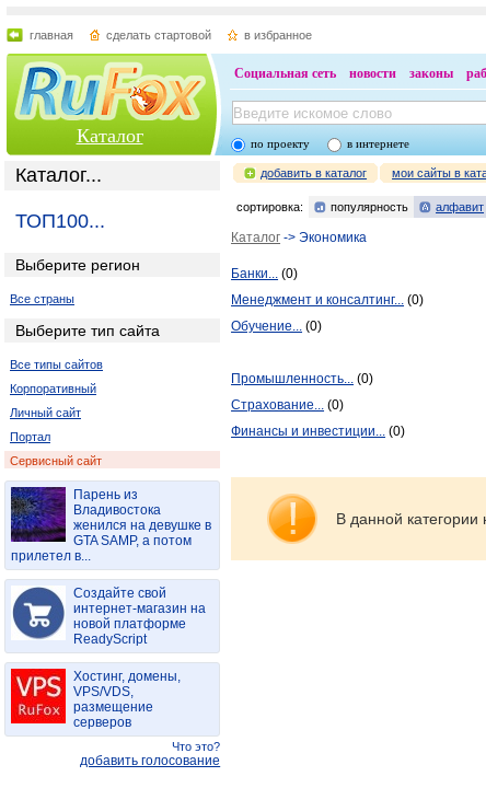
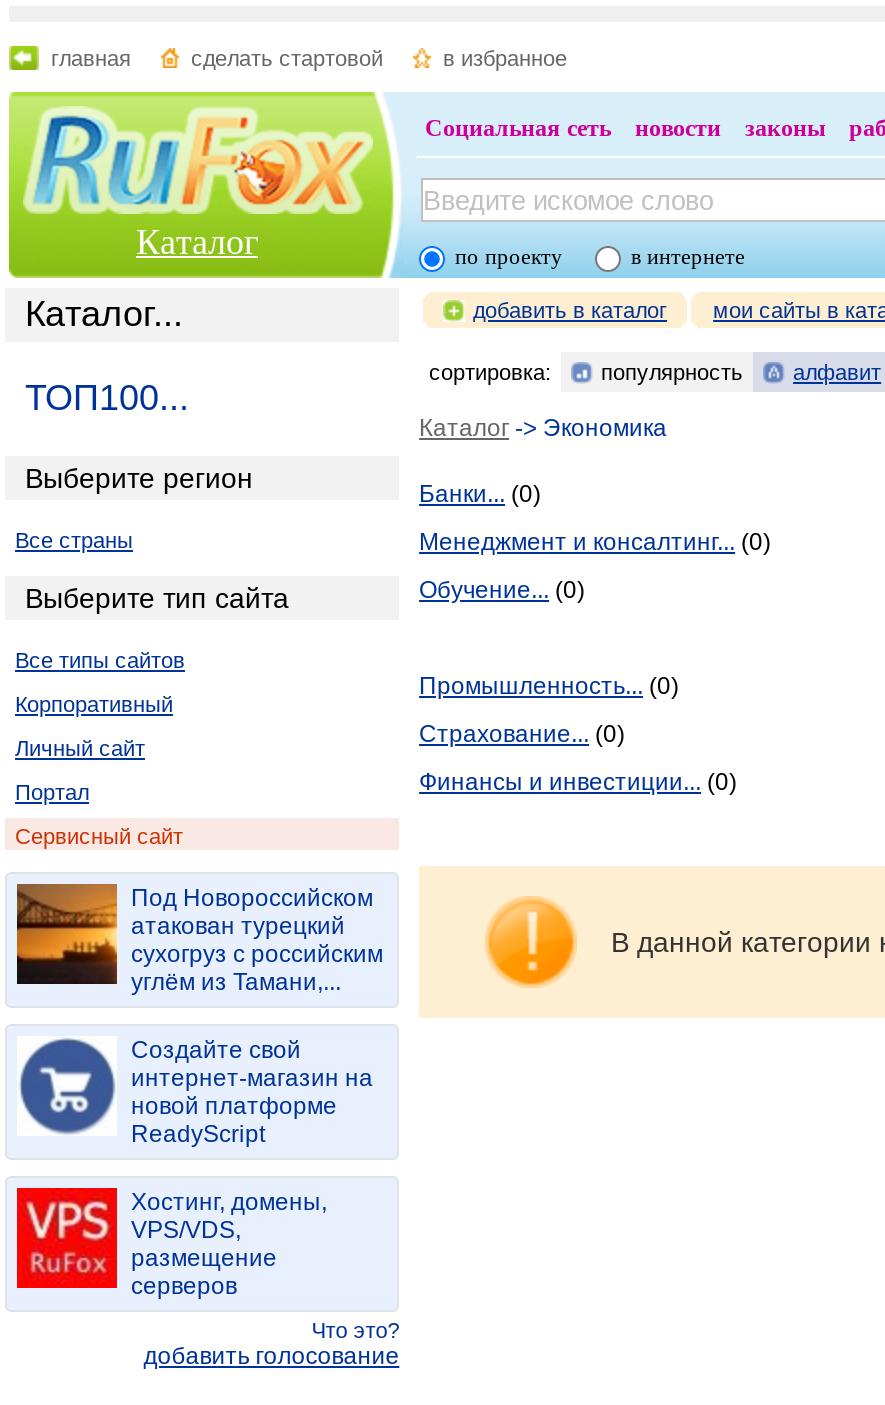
- [image]
- Парень из
- Владивостока
- женился на девушке в
- GTA SAMP, а потом
- прилетел в...
+ [image]
+ Под Новороссийском
+ атакован турецкий
+ сухогруз с российским
+ углём из Тамани,...
